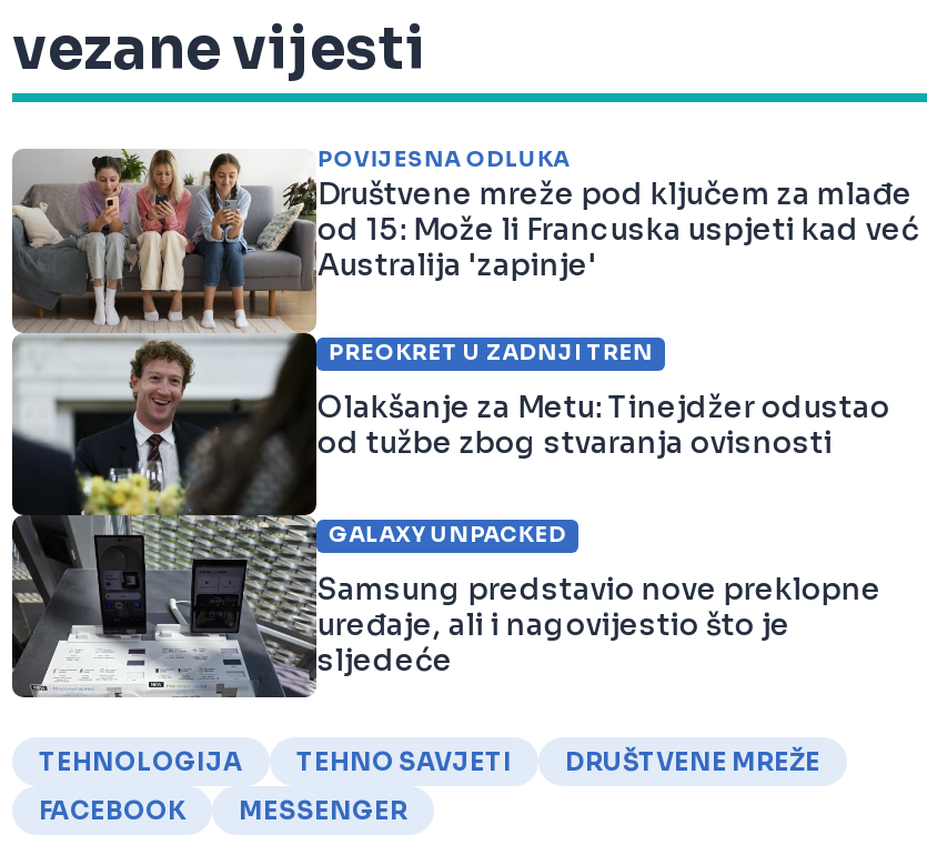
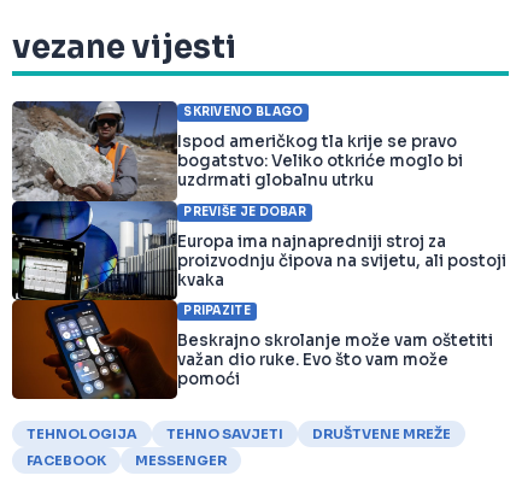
- [image]
- POVIJESNA ODLUKA
- Društvene mreže pod ključem za mlađe
- od 15: Može li Francuska uspjeti kad već
- Australija 'zapinje'
- PREOKRET U ZADNJI TREN
- Olakšanje za Metu: Tinejdžer odustao
- od tužbe zbog stvaranja ovisnosti
- GALAXY UNPACKED
- Samsung predstavio nove preklopne
- uređaje, ali i nagovijestio što je
- sljedeće
+ [image]
+ SKRIVENO BLAGO
+ Ispod američkog tla krije se pravo
+ bogatstvo: Veliko otkriće moglo bi
+ uzdrmati globalnu utrku
+ PREVIŠE JE DOBAR
+ Europa ima najnapredniji stroj za
+ proizvodnju čipova na svijetu, ali postoji
+ kvaka
+ PRIPAZITE
+ Beskrajno skrolanje može vam oštetiti
+ važan dio ruke. Evo što vam može
+ pomoći
